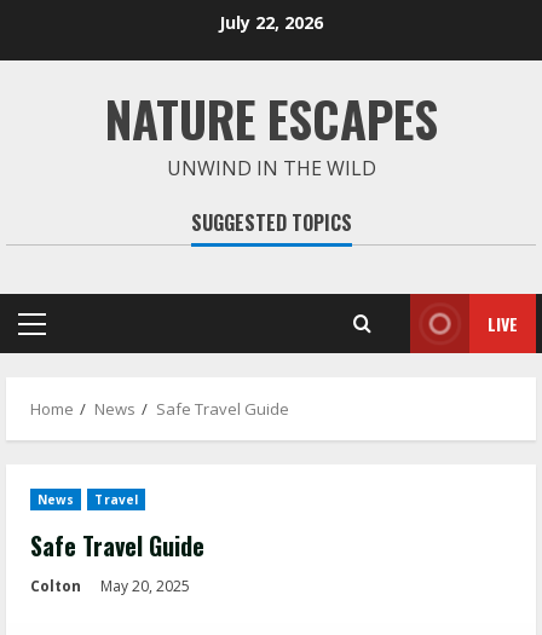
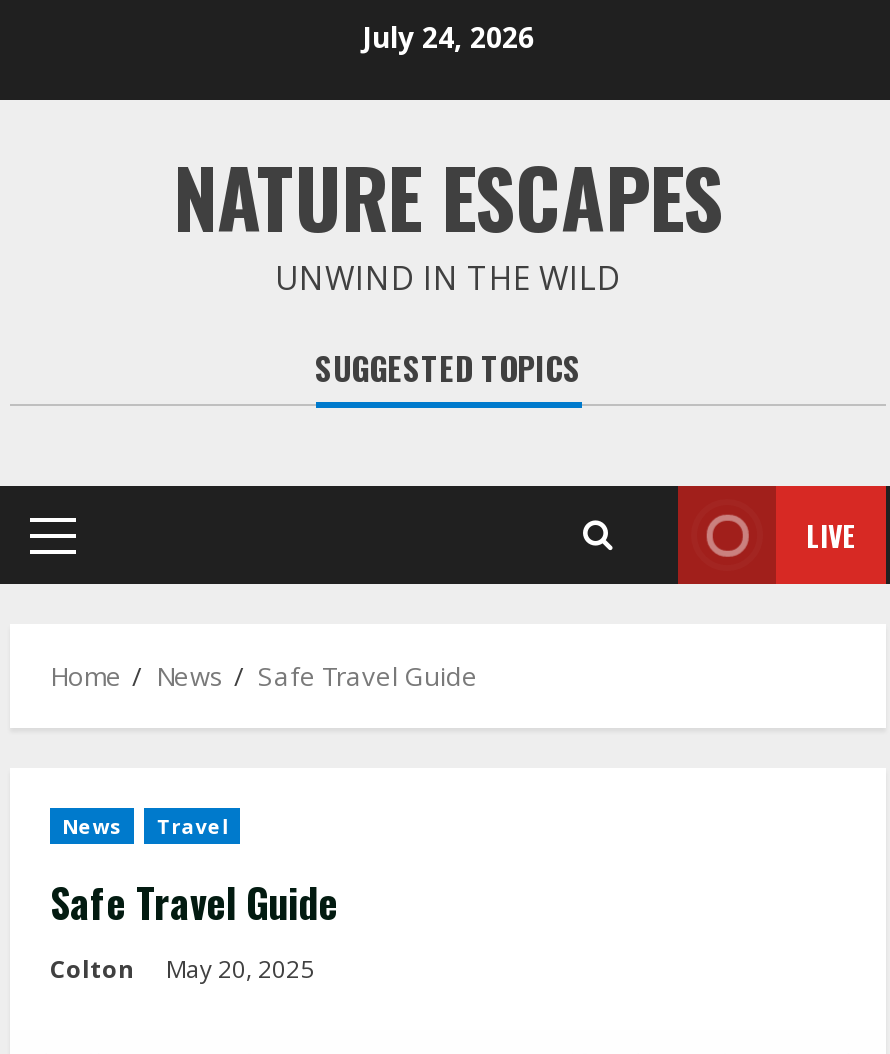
- July 22, 2026
+ July 24, 2026
